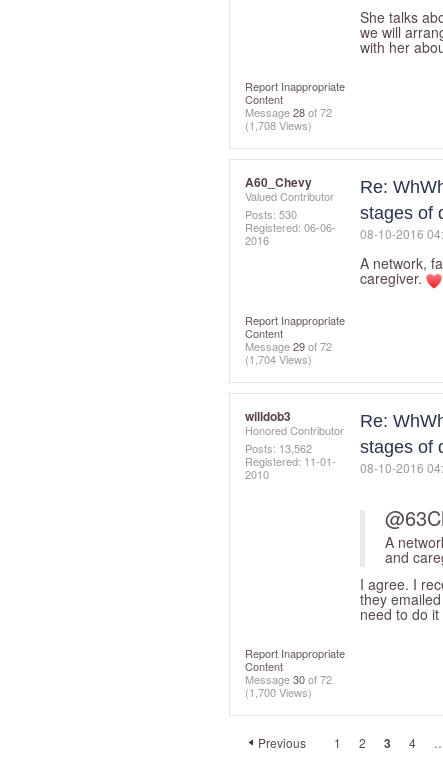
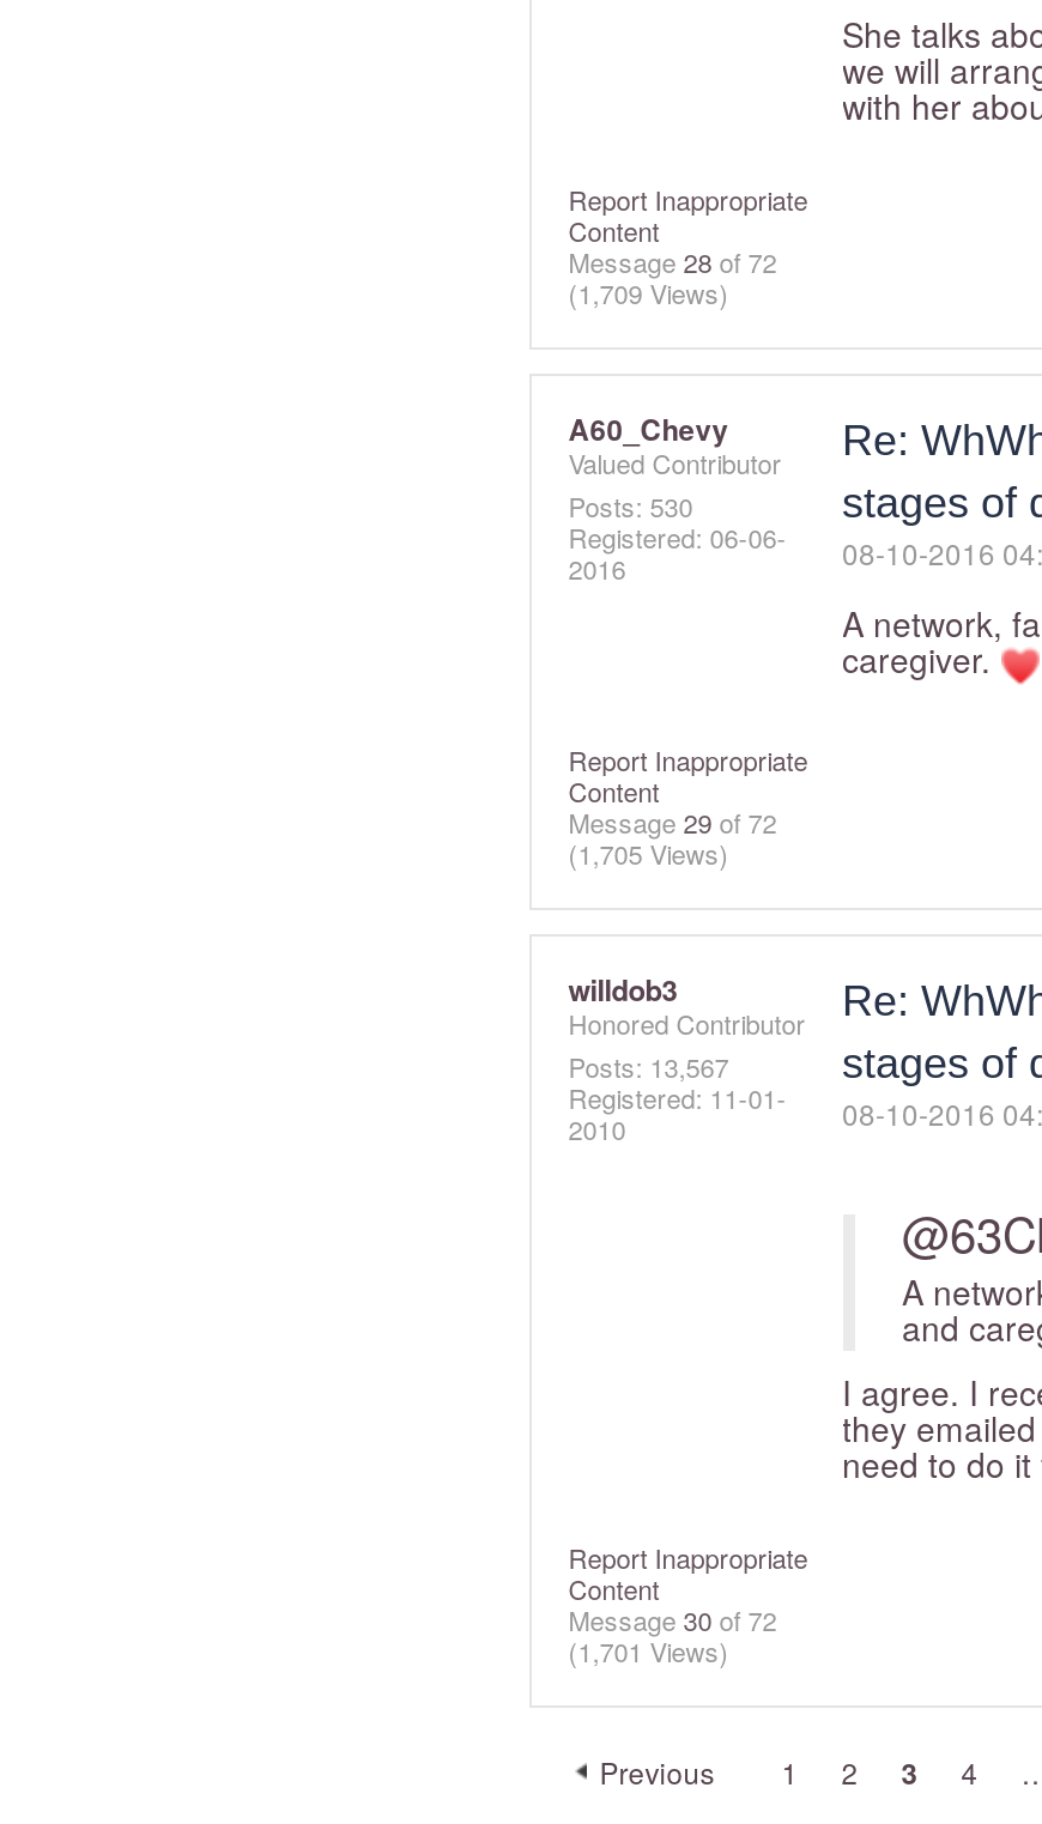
- (1,708 Views)
+ (1,709 Views)

- (1,704 Views)
+ (1,705 Views)

- Posts: 13,562
+ Posts: 13,567

- (1,700 Views)
+ (1,701 Views)
